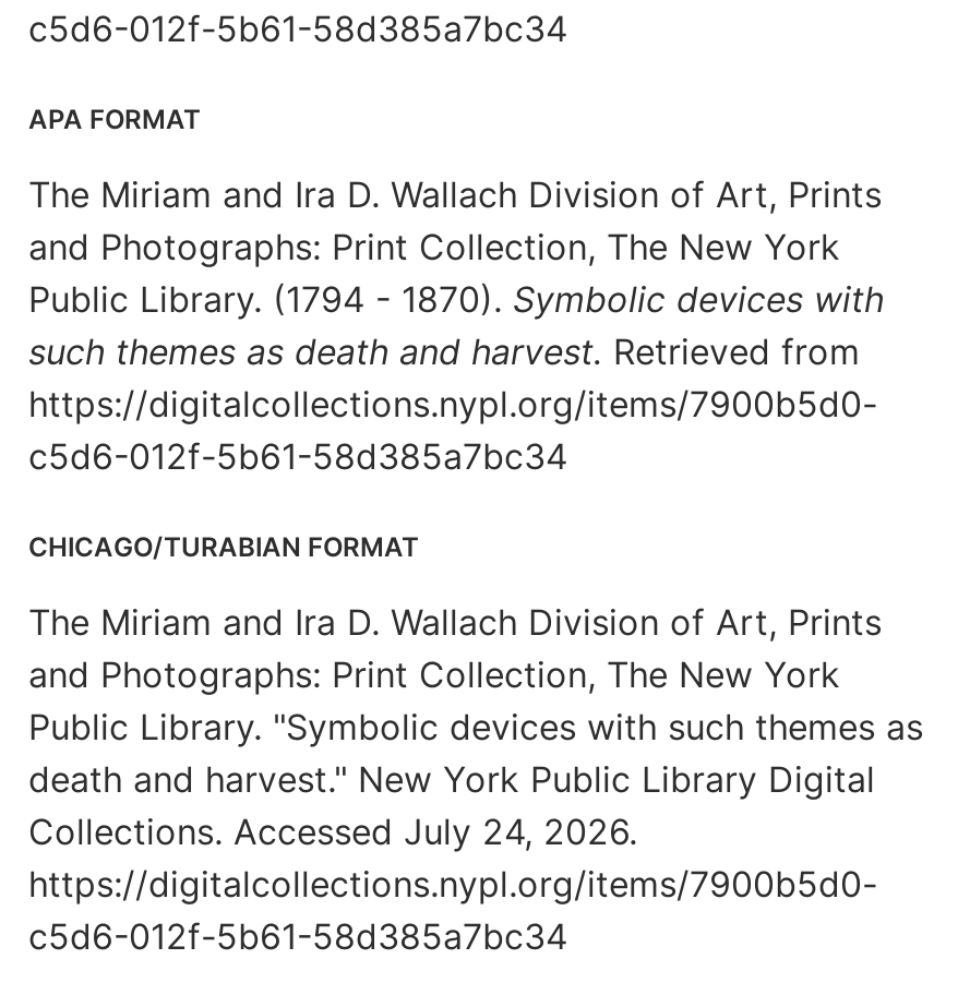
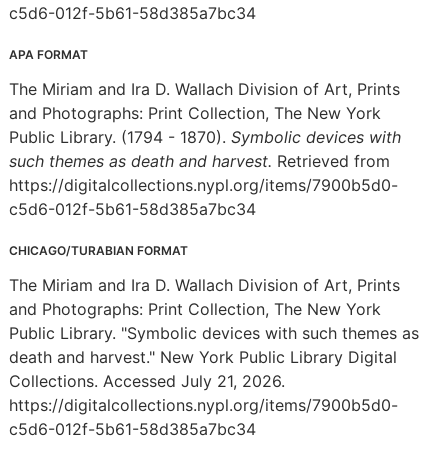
- Collections. Accessed July 24, 2026.
+ Collections. Accessed July 21, 2026.
